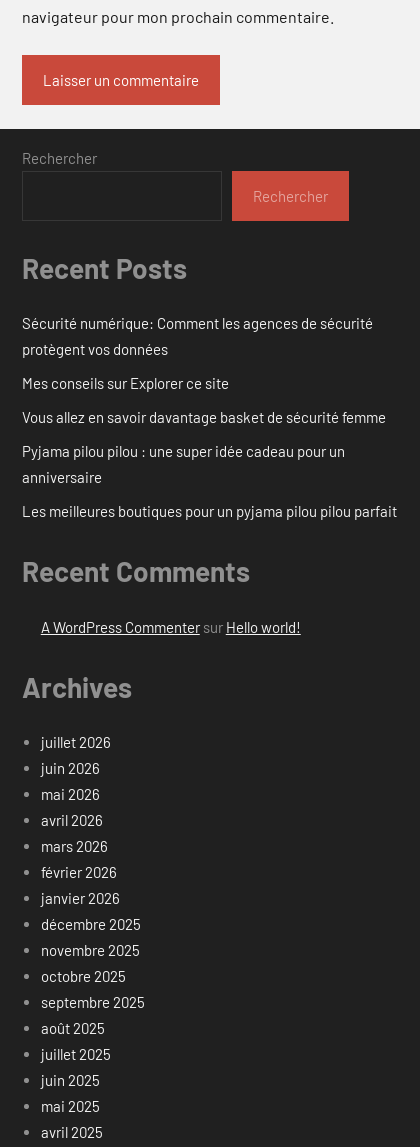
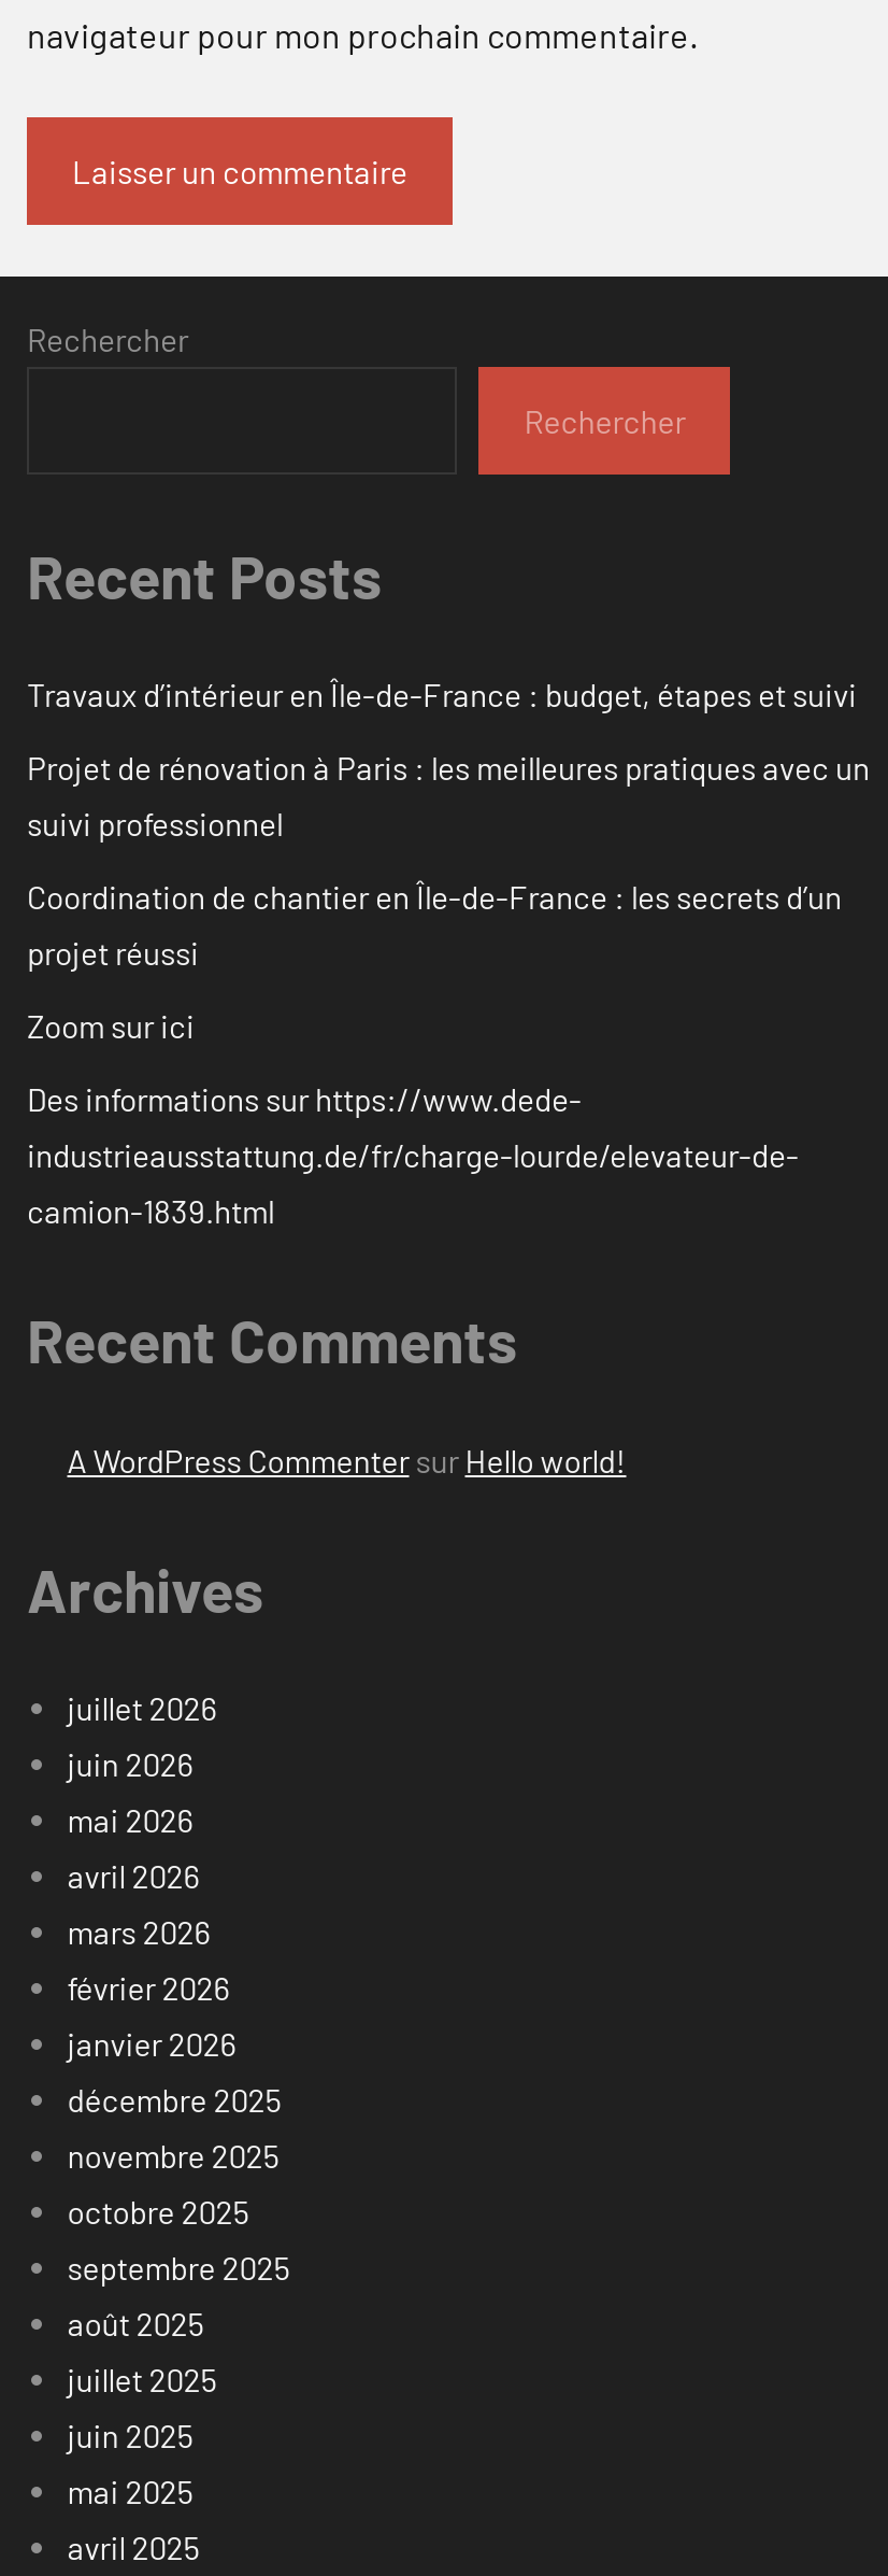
- Sécurité numérique: Comment les agences de sécurité
- protègent vos données
+ Travaux d’intérieur en Île-de-France : budget, étapes et suivi

- Mes conseils sur Explorer ce site
+ Projet de rénovation à Paris : les meilleures pratiques avec un
+ suivi professionnel

- Vous allez en savoir davantage basket de sécurité femme
+ Coordination de chantier en Île-de-France : les secrets d’un
+ projet réussi

- Pyjama pilou pilou : une super idée cadeau pour un
- anniversaire
+ Zoom sur ici

- Les meilleures boutiques pour un pyjama pilou pilou parfait
+ Des informations sur https://www.dede-
+ industrieausstattung.de/fr/charge-lourde/elevateur-de-
+ camion-1839.html
